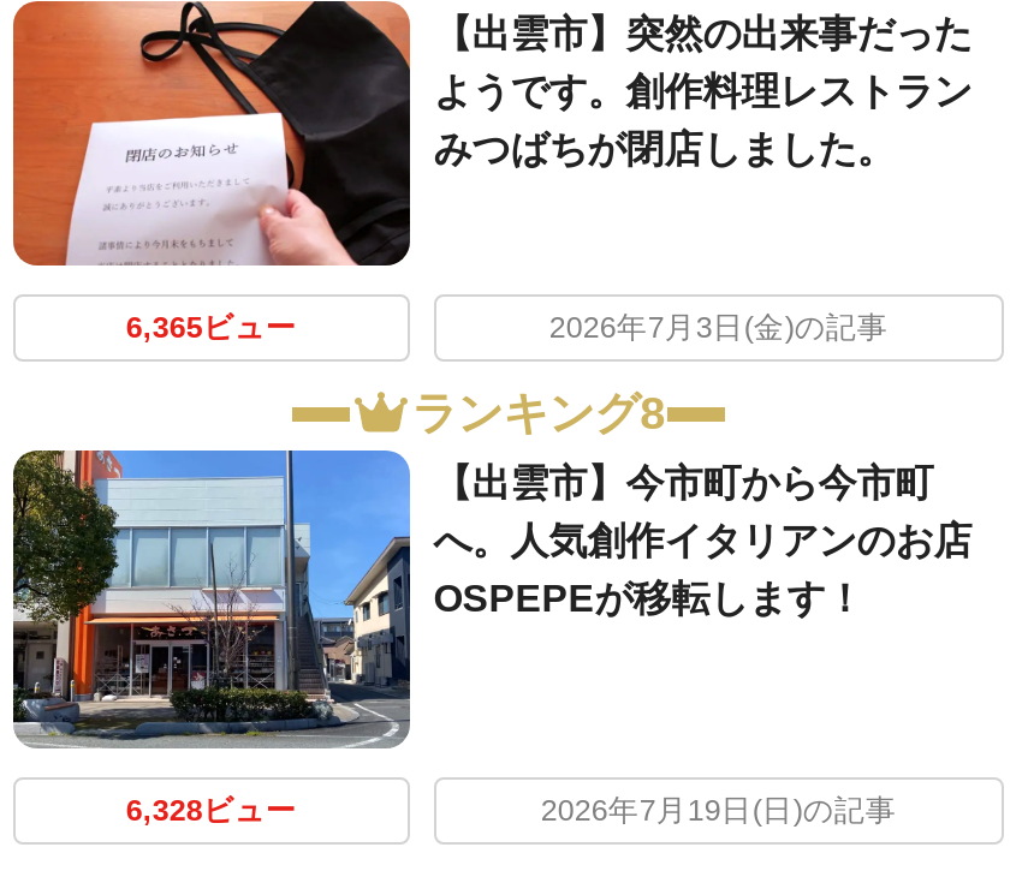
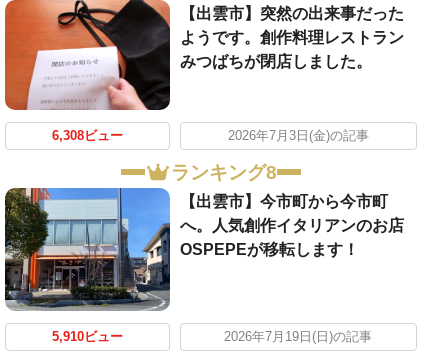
- 6,365ビュー
+ 6,308ビュー

- 6,328ビュー
+ 5,910ビュー
